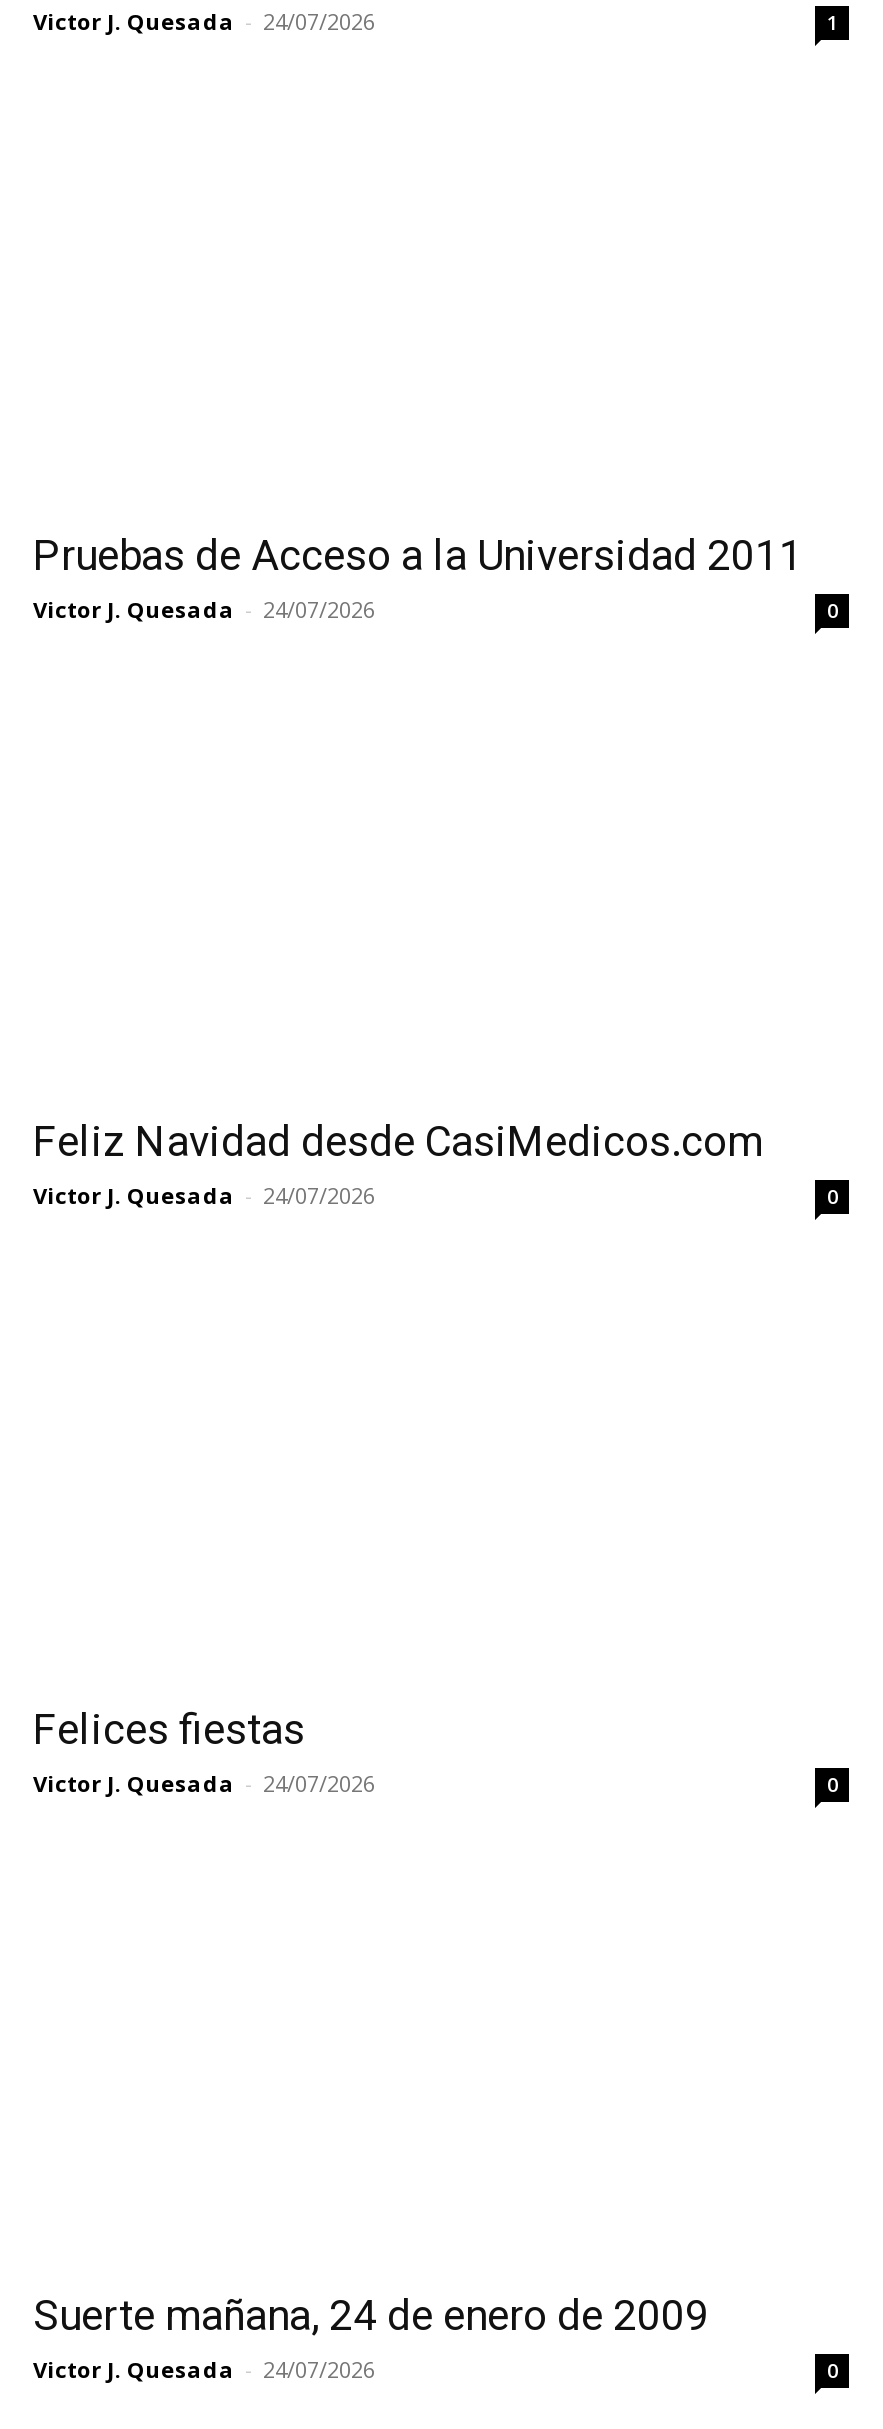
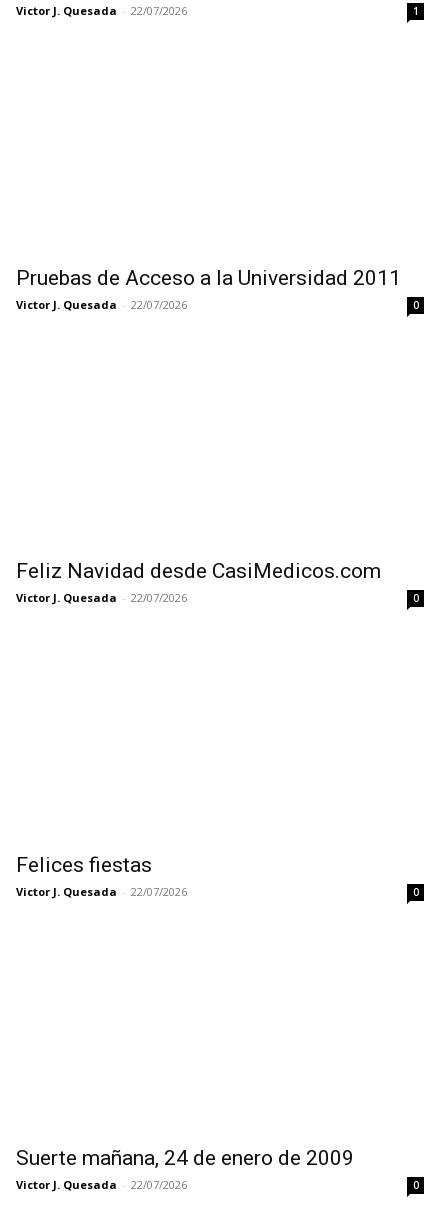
- Victor J. Quesada - 24/07/2026
+ Victor J. Quesada - 22/07/2026

- Victor J. Quesada - 24/07/2026
+ Victor J. Quesada - 22/07/2026

- Victor J. Quesada - 24/07/2026
+ Victor J. Quesada - 22/07/2026

- Victor J. Quesada - 24/07/2026
+ Victor J. Quesada - 22/07/2026

- Victor J. Quesada - 24/07/2026
+ Victor J. Quesada - 22/07/2026
